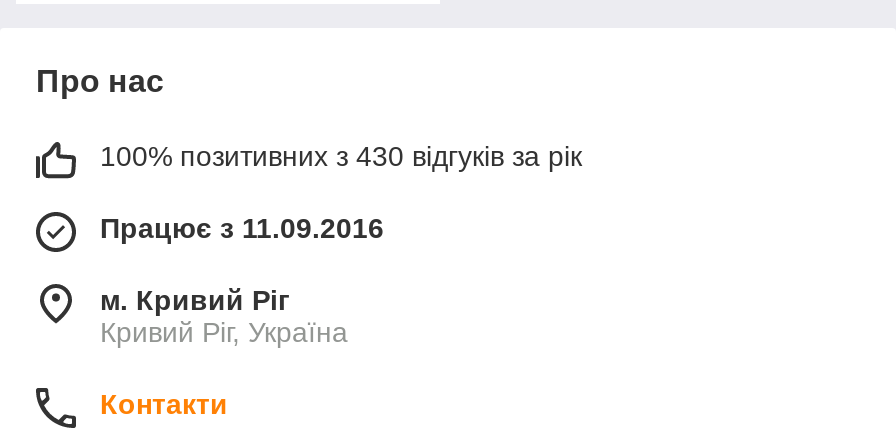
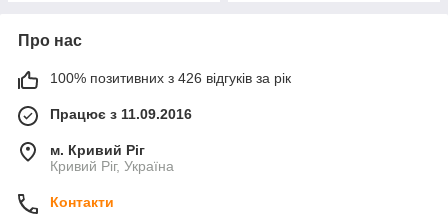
- 100% позитивних з 430 відгуків за рік
+ 100% позитивних з 426 відгуків за рік
